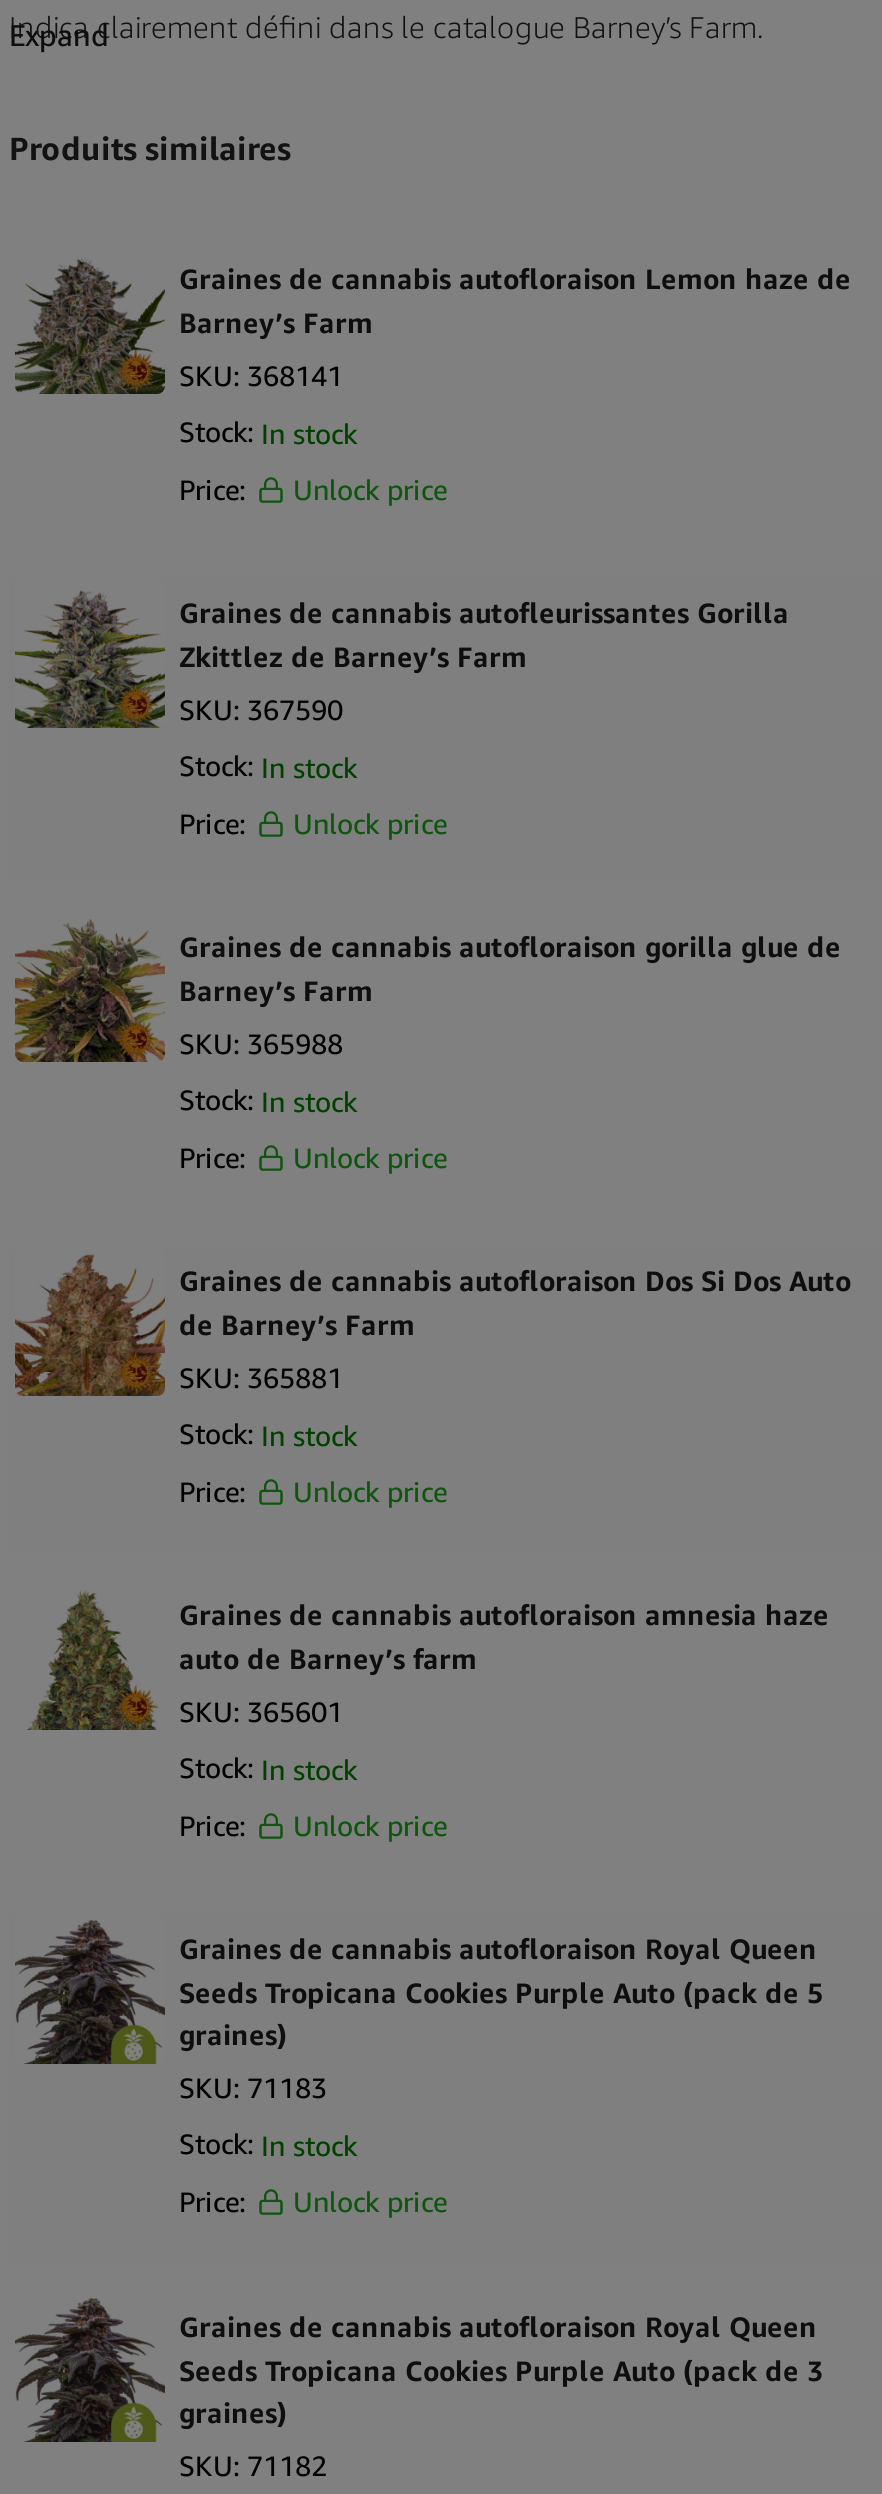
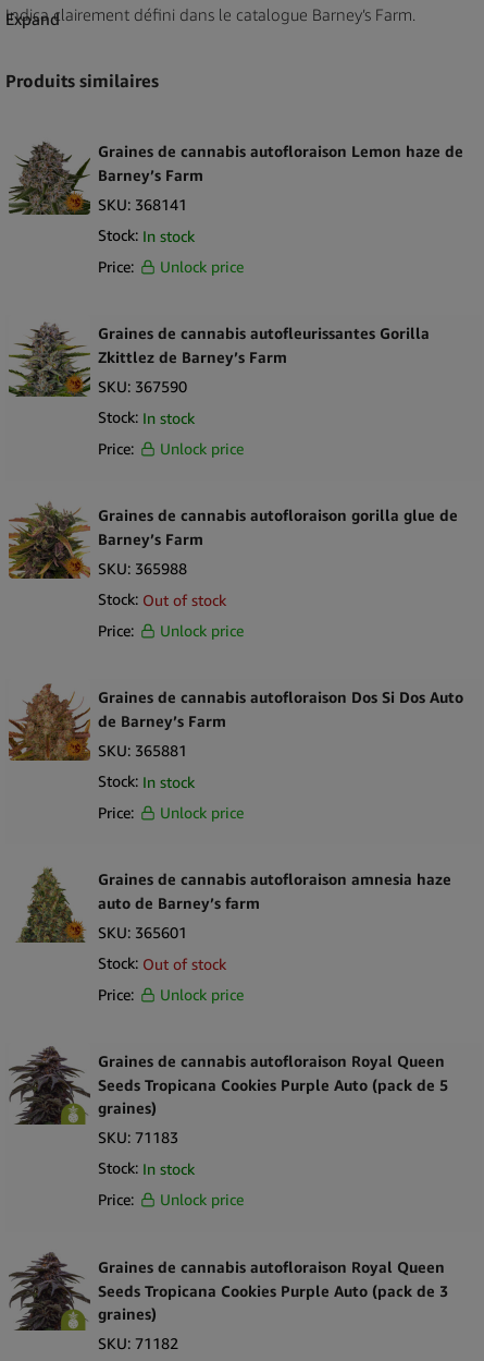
- Stock: In stock
+ Stock: Out of stock

- Stock: In stock
+ Stock: Out of stock
